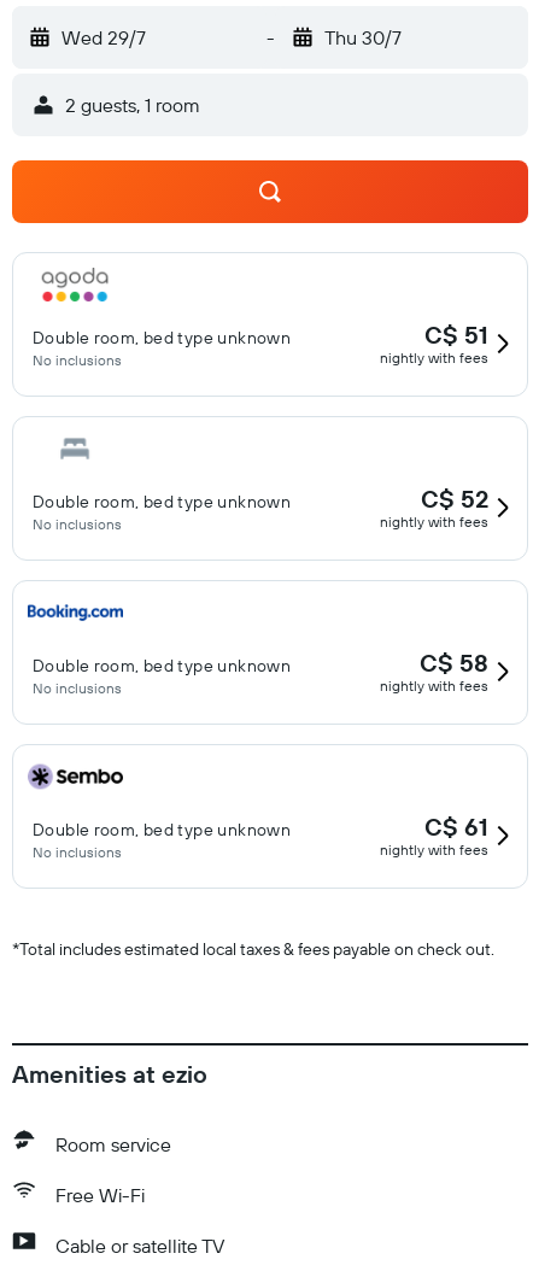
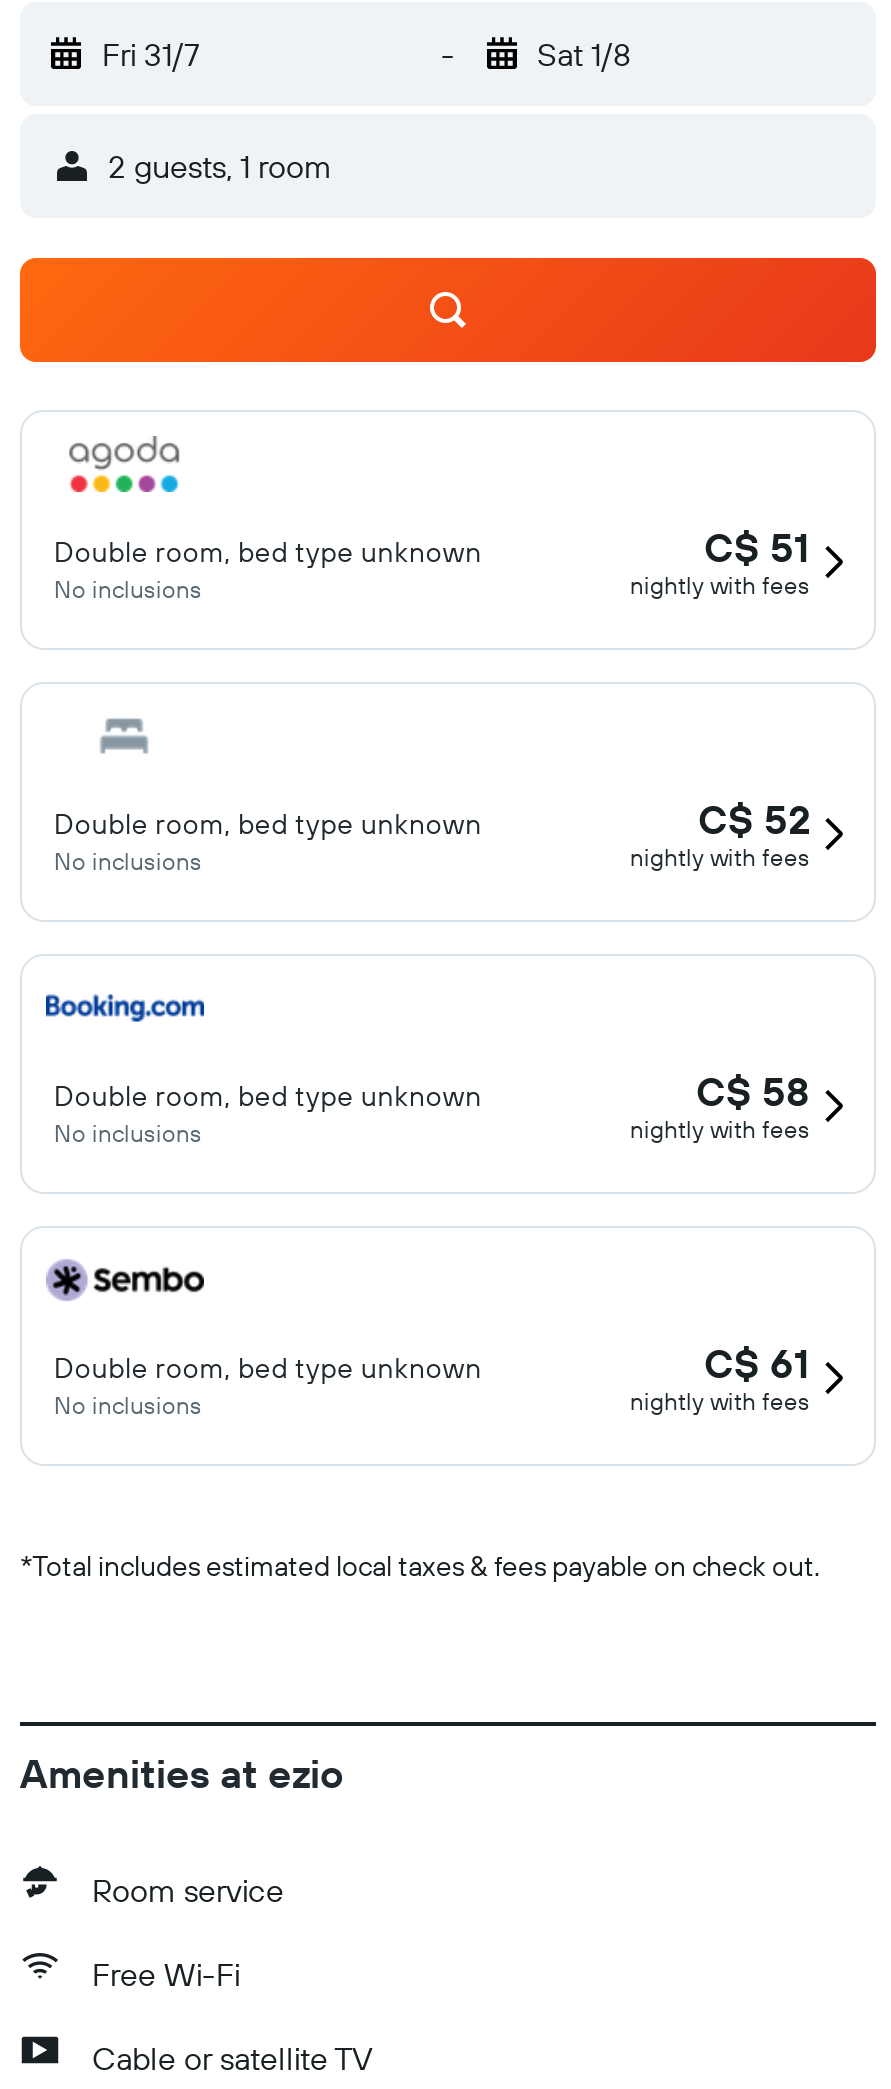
- Wed 29/7
+ Fri 31/7

- Thu 30/7
+ Sat 1/8
